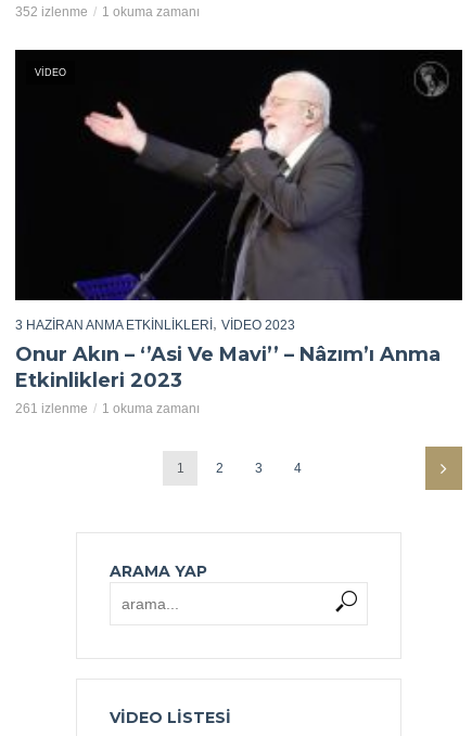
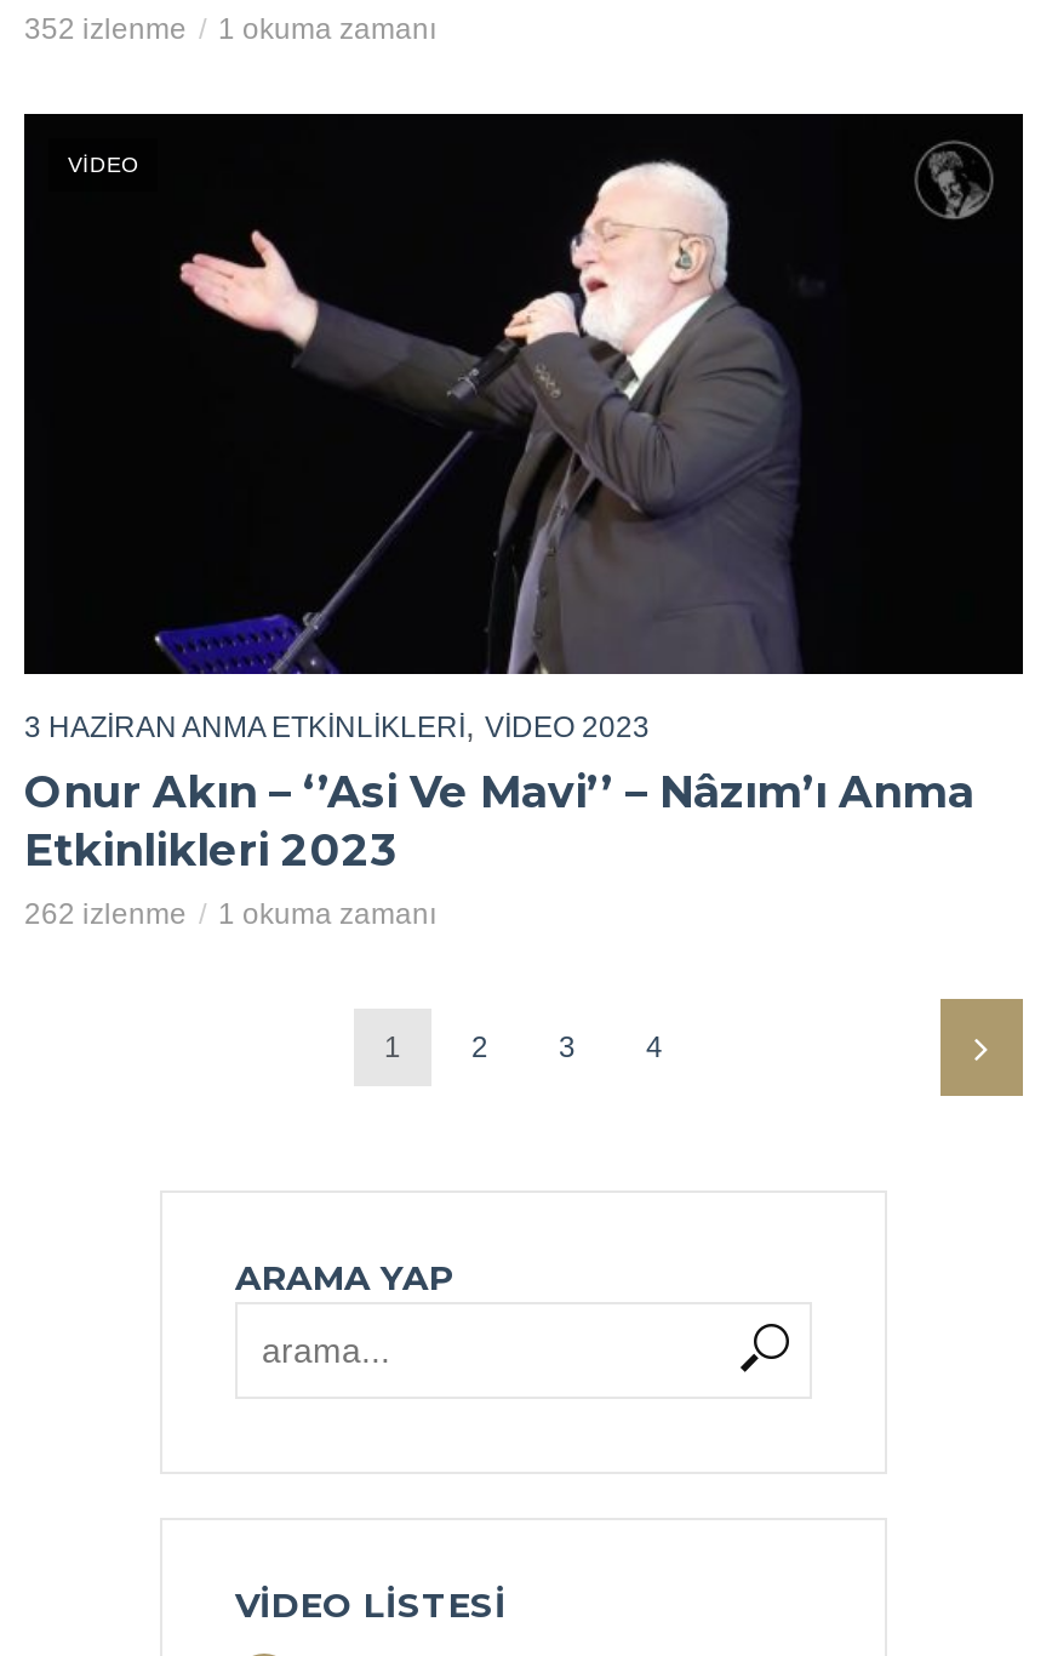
- 261 izlenme 1 okuma zamanı
+ 262 izlenme 1 okuma zamanı
